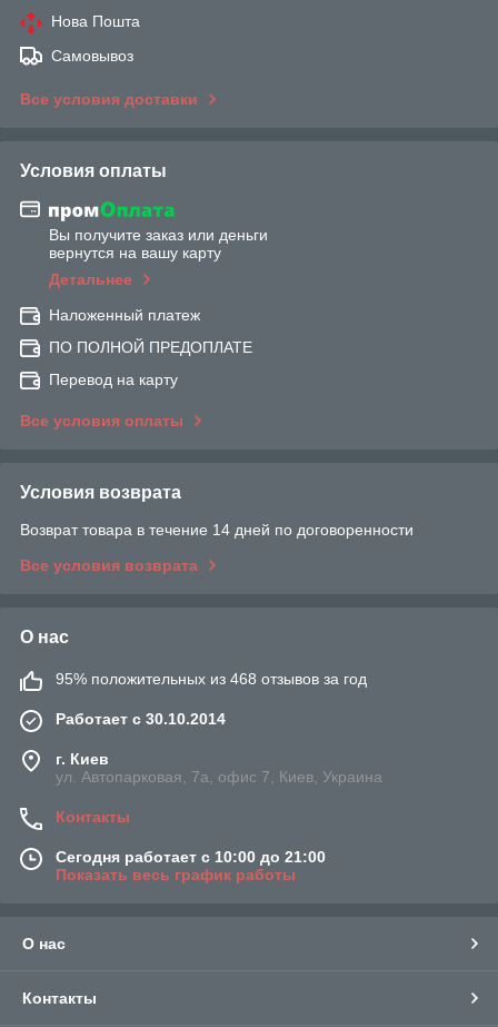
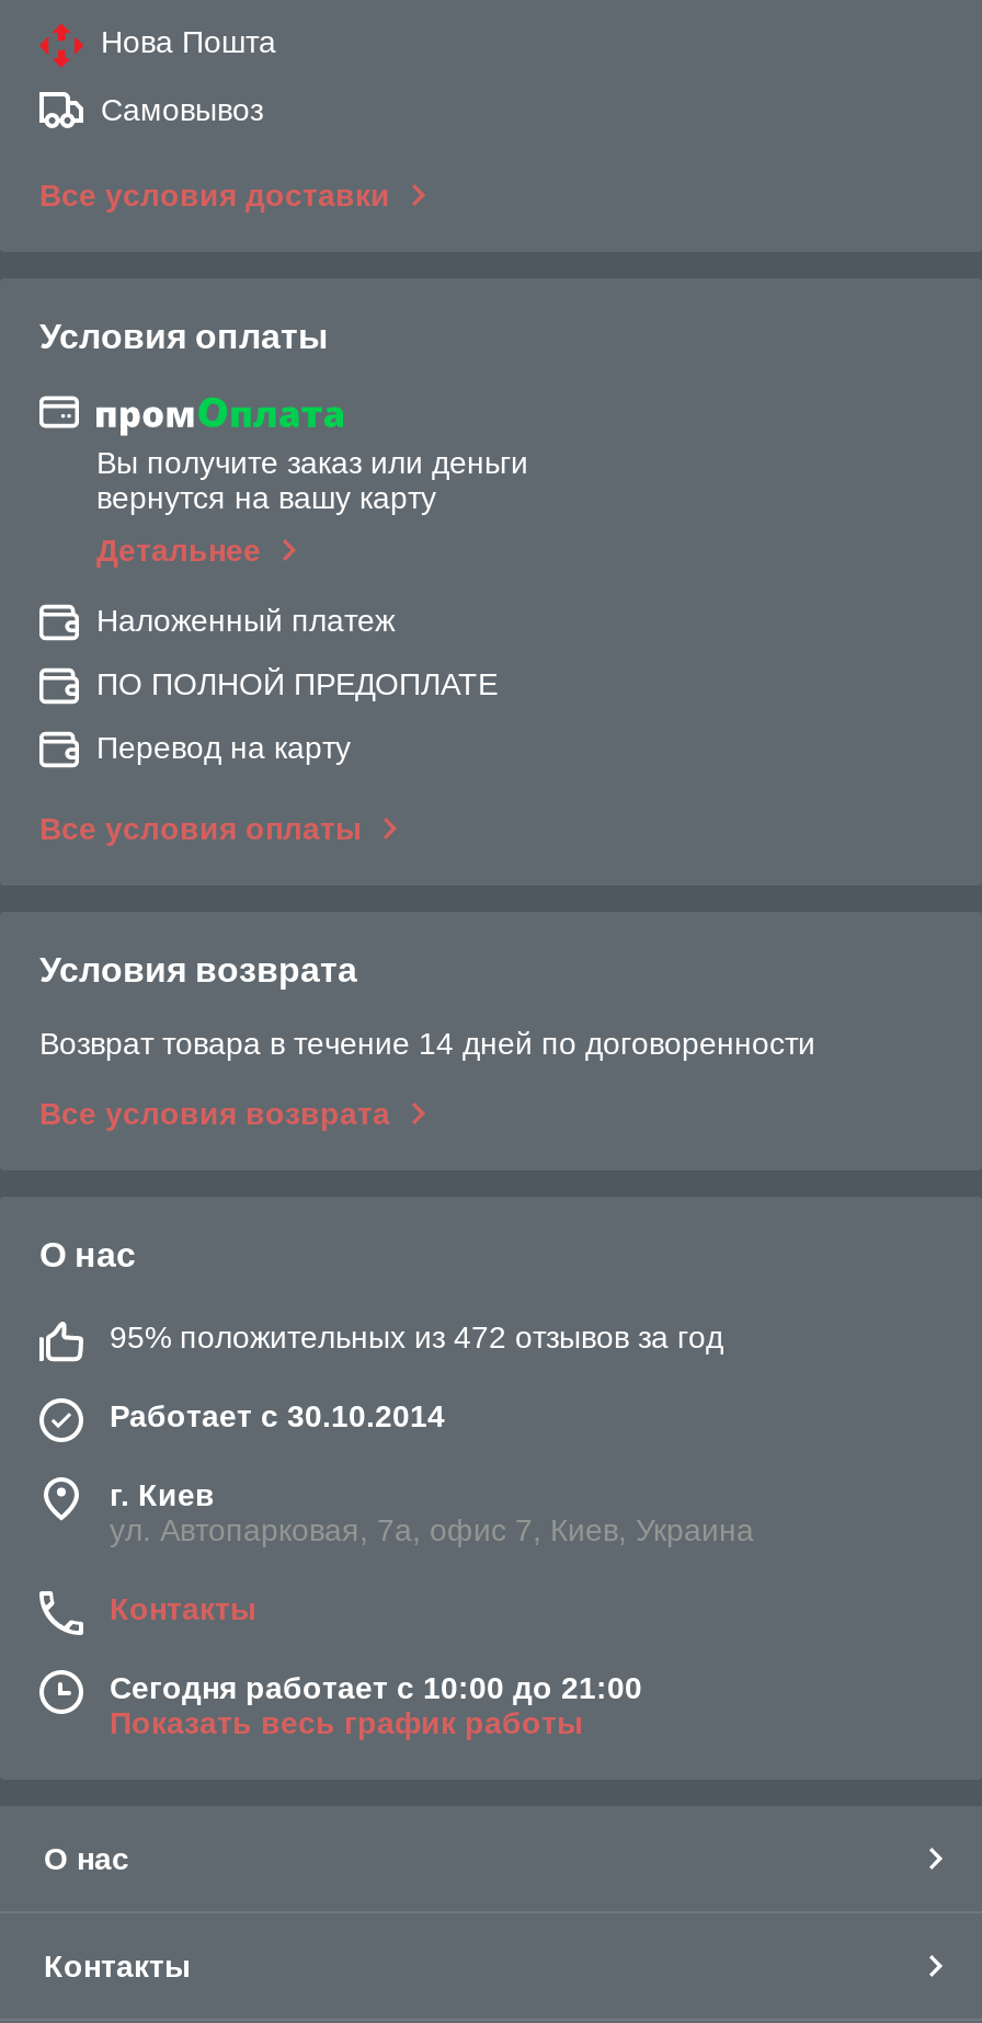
- 95% положительных из 468 отзывов за год
+ 95% положительных из 472 отзывов за год
